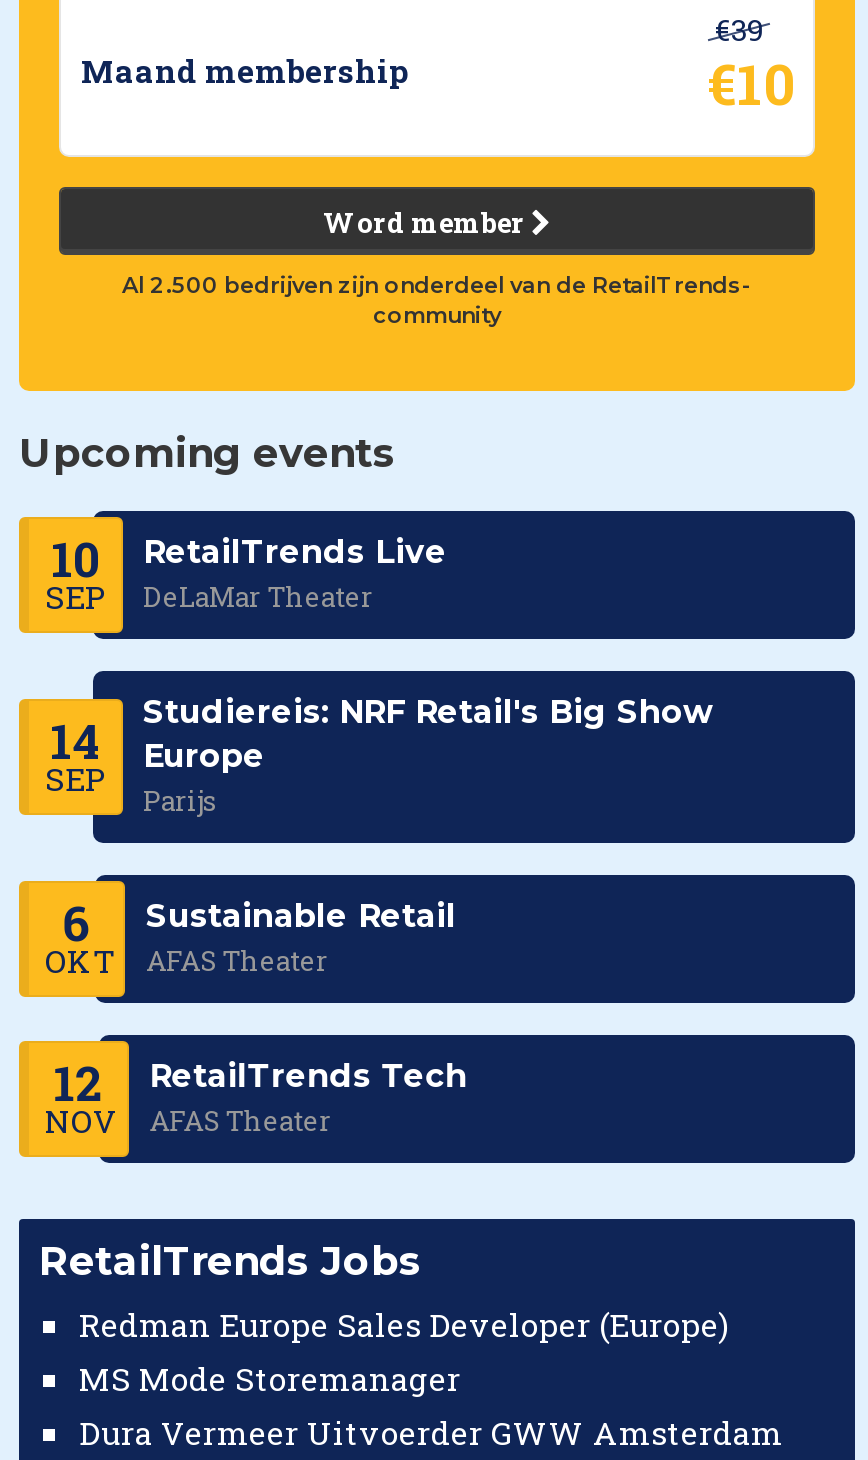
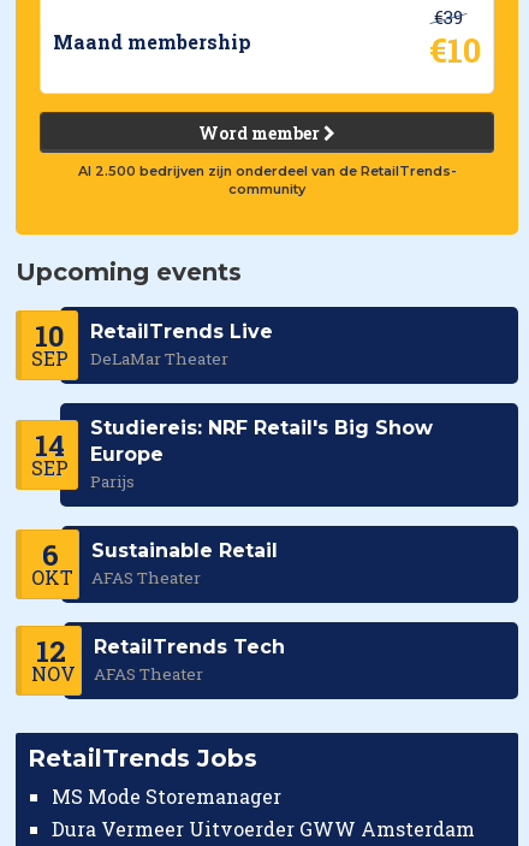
- Redman Europe Sales Developer (Europe)
